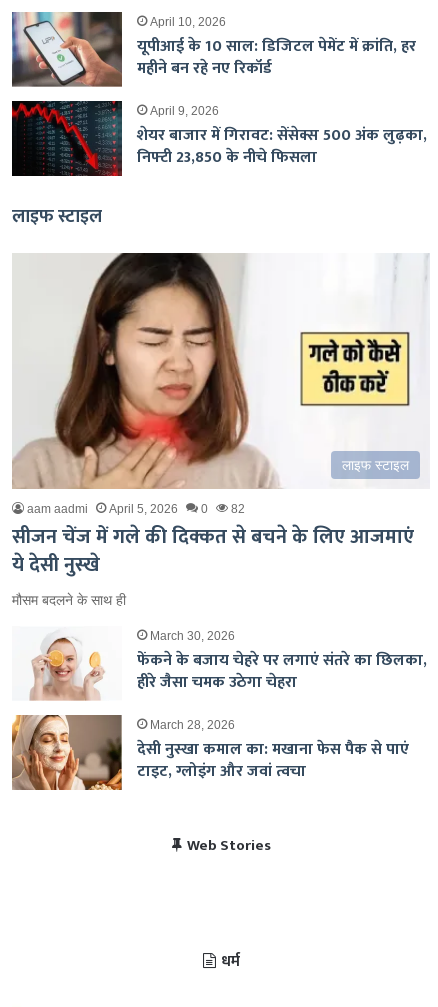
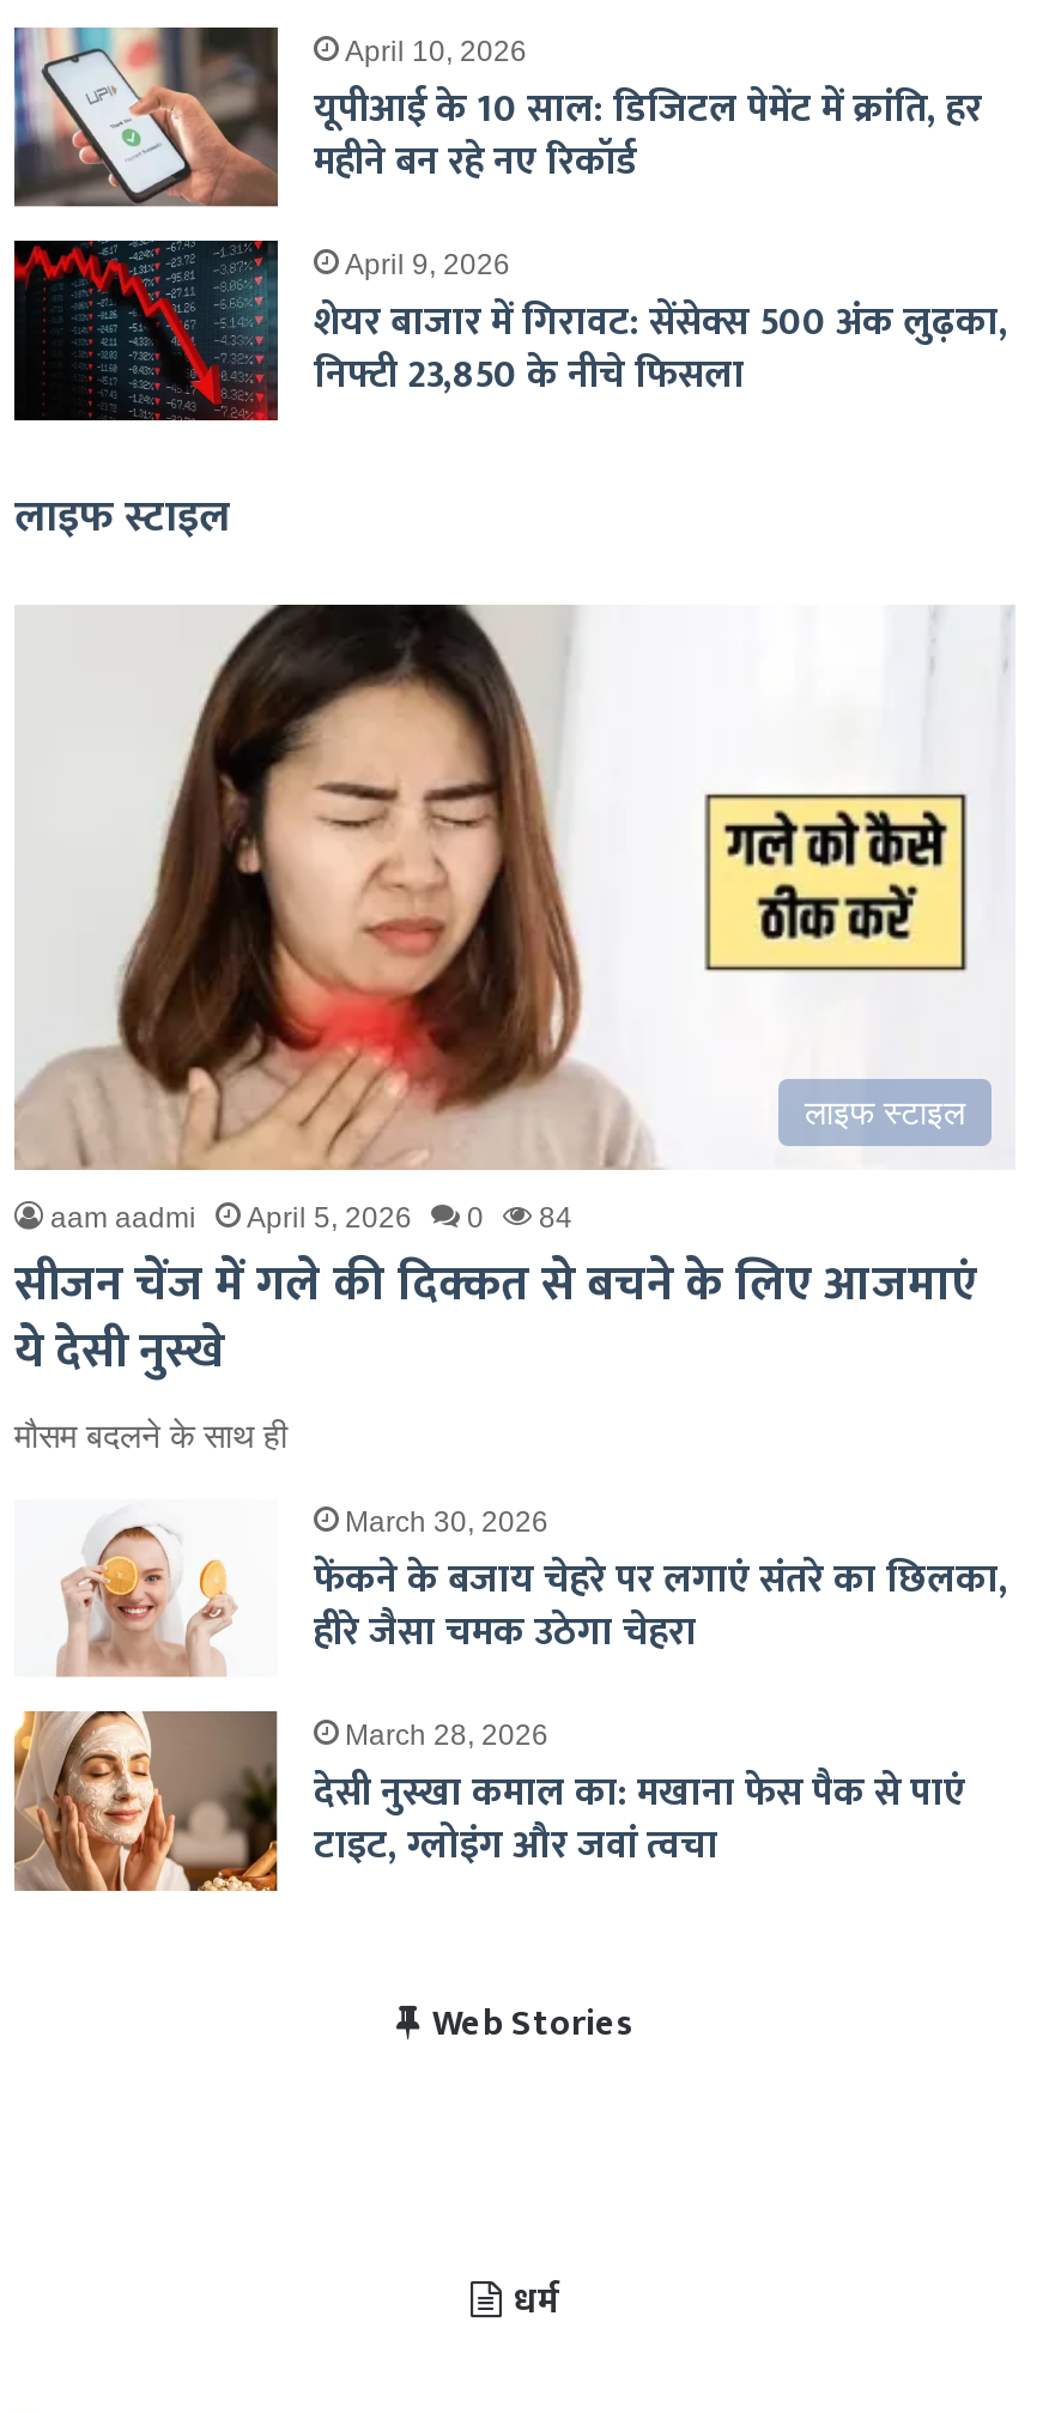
- aam aadmi April 5, 2026 0 82
+ aam aadmi April 5, 2026 0 84
